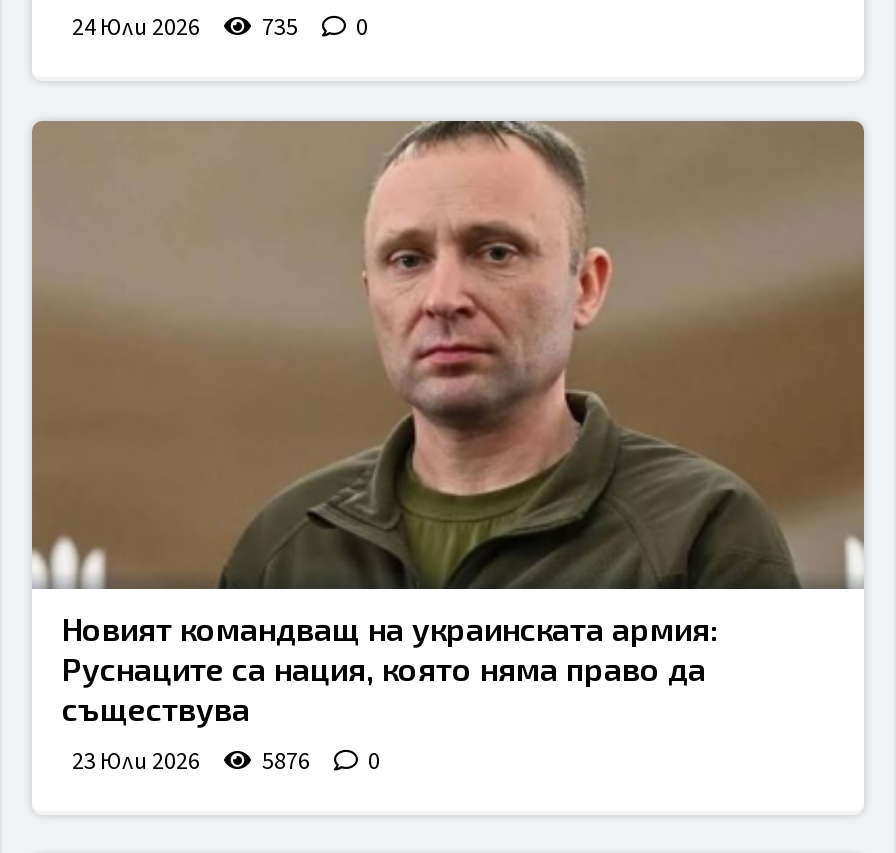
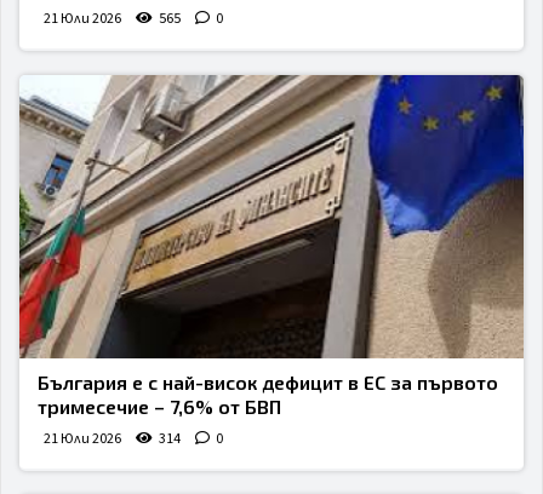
- 24 Юли 2026
- 735
+ 21 Юли 2026
+ 565

- [image]
- Новият командващ на украинската армия:
- Руснаците са нация, която няма право да
- съществува
+ [image]
+ България е с най-висок дефицит в ЕС за първото
+ тримесечие – 7,6% от БВП

- 23 Юли 2026
- 5876
+ 21 Юли 2026
+ 314
